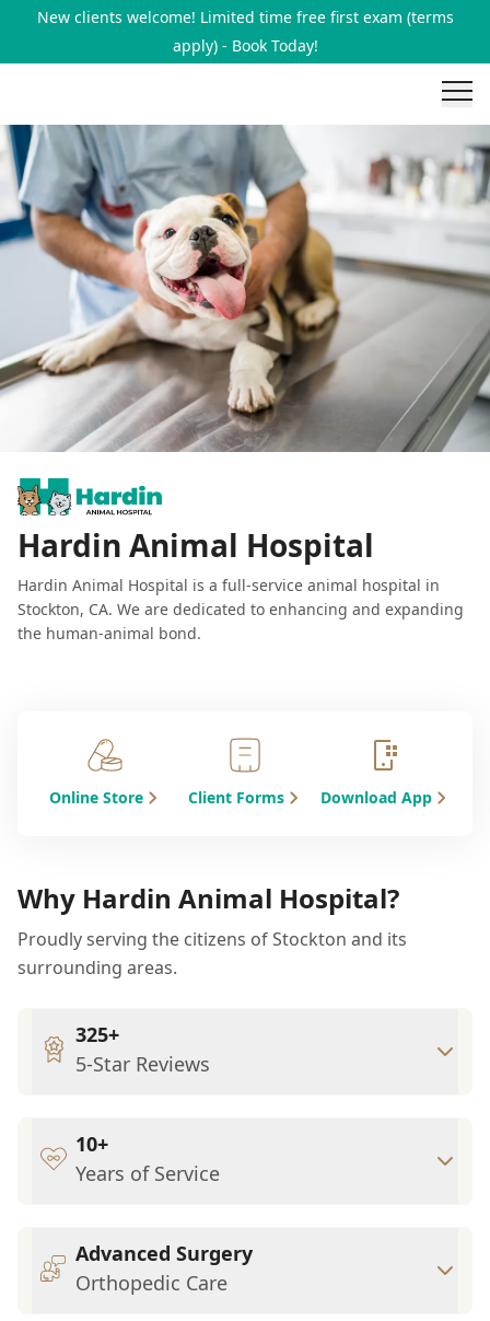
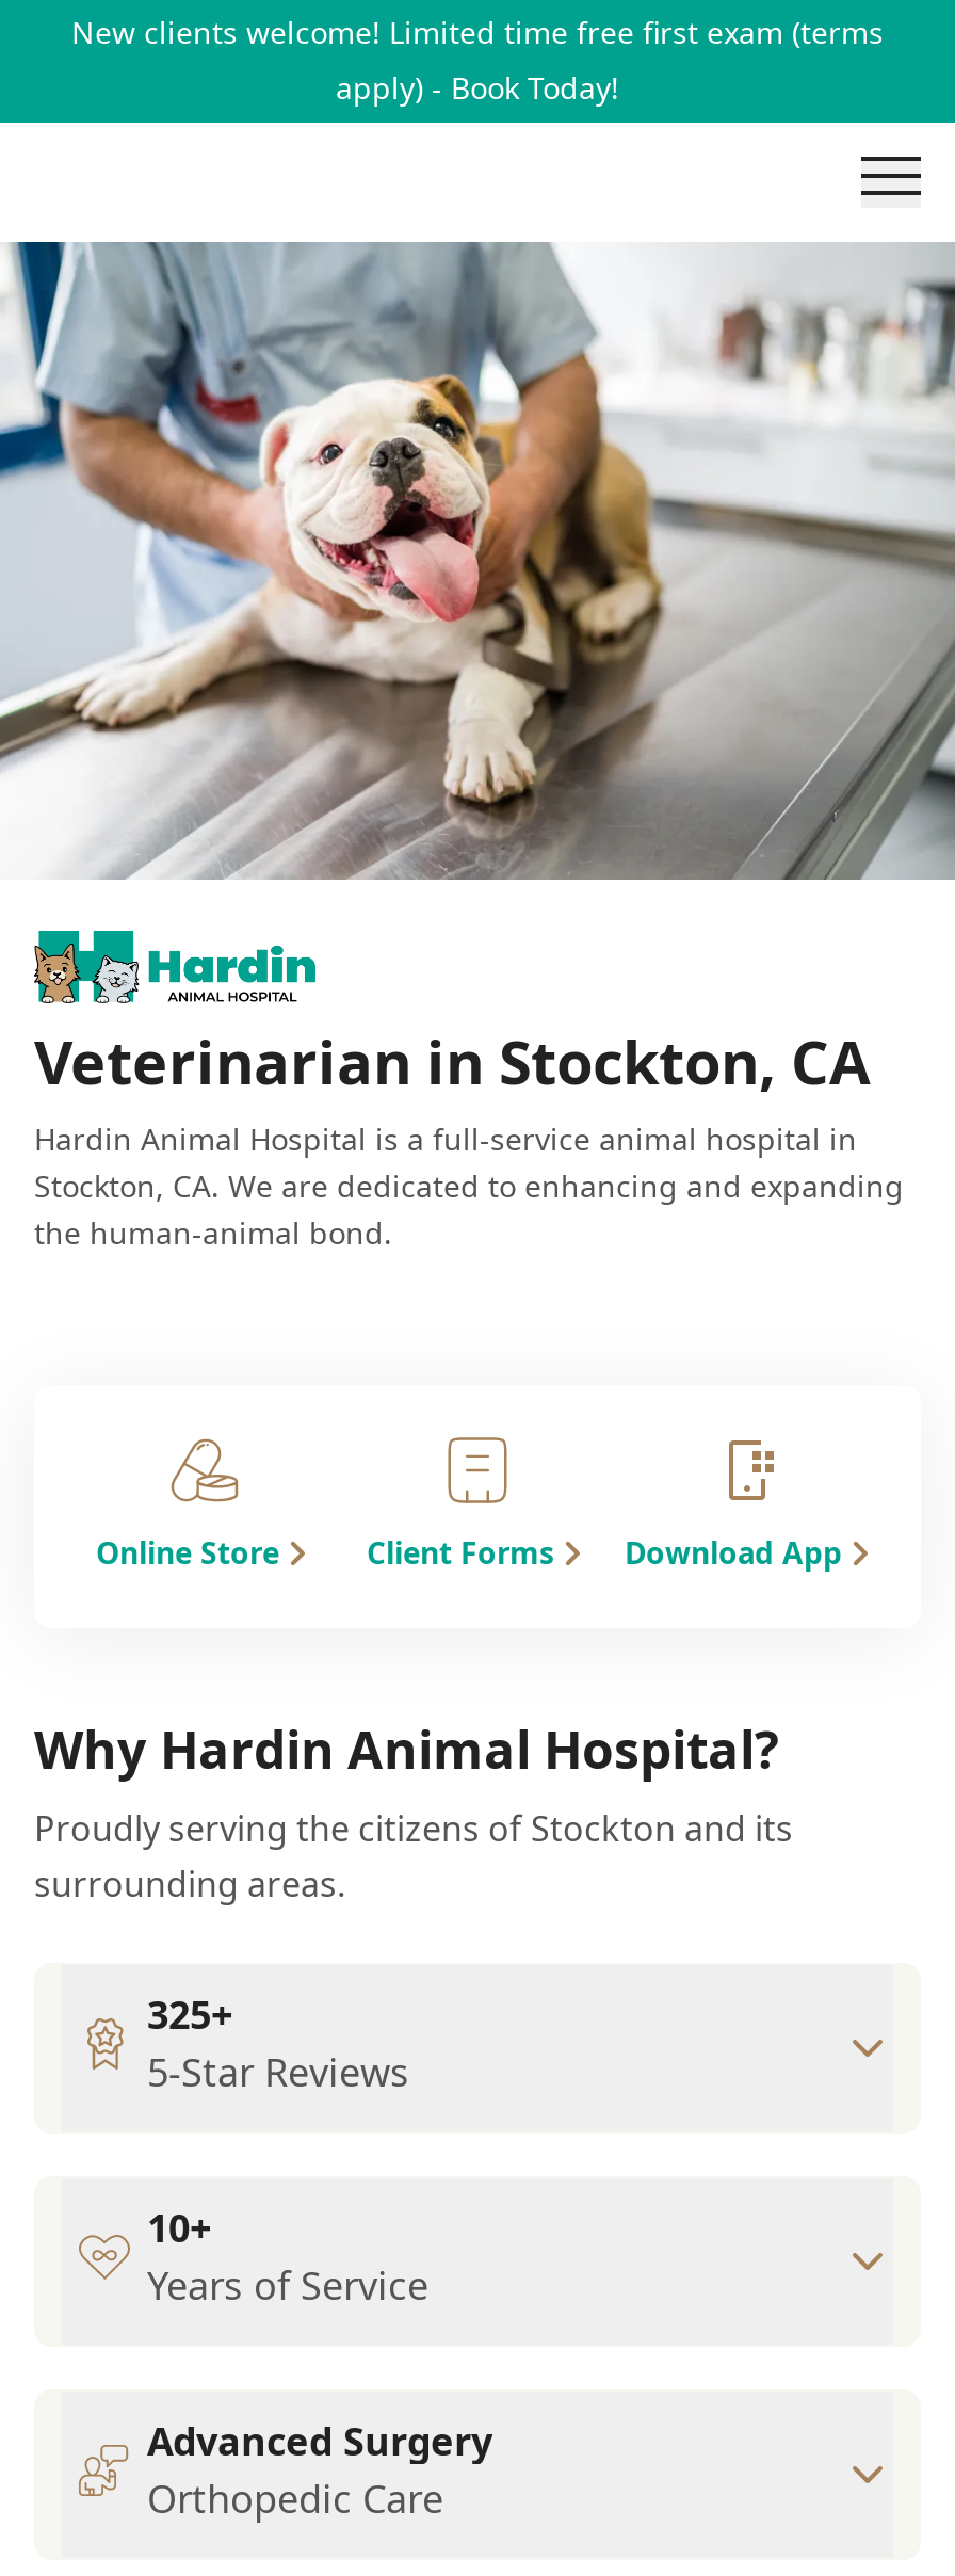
- Hardin Animal Hospital
+ Veterinarian in Stockton, CA
